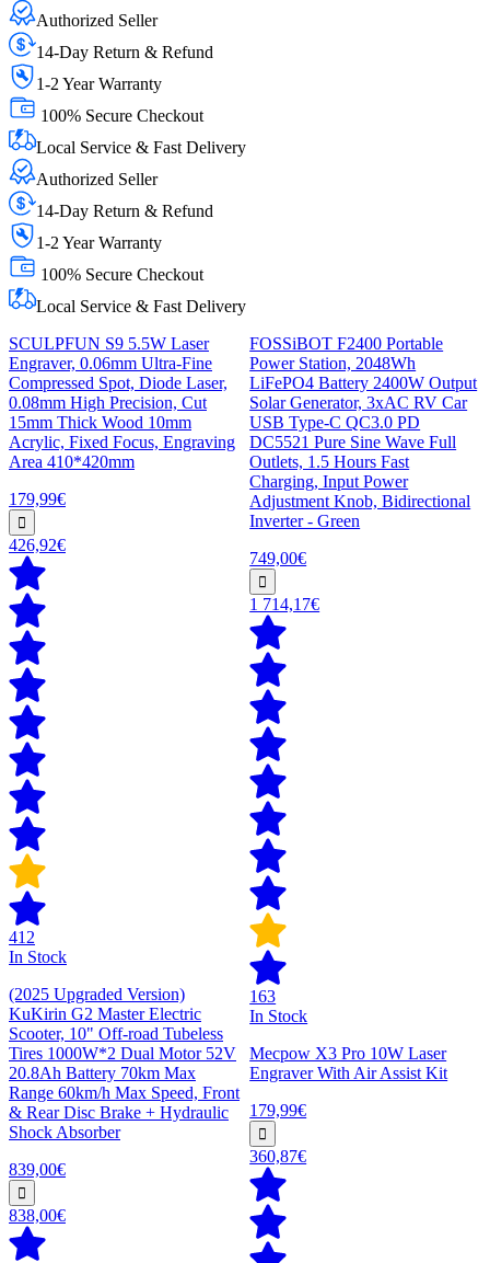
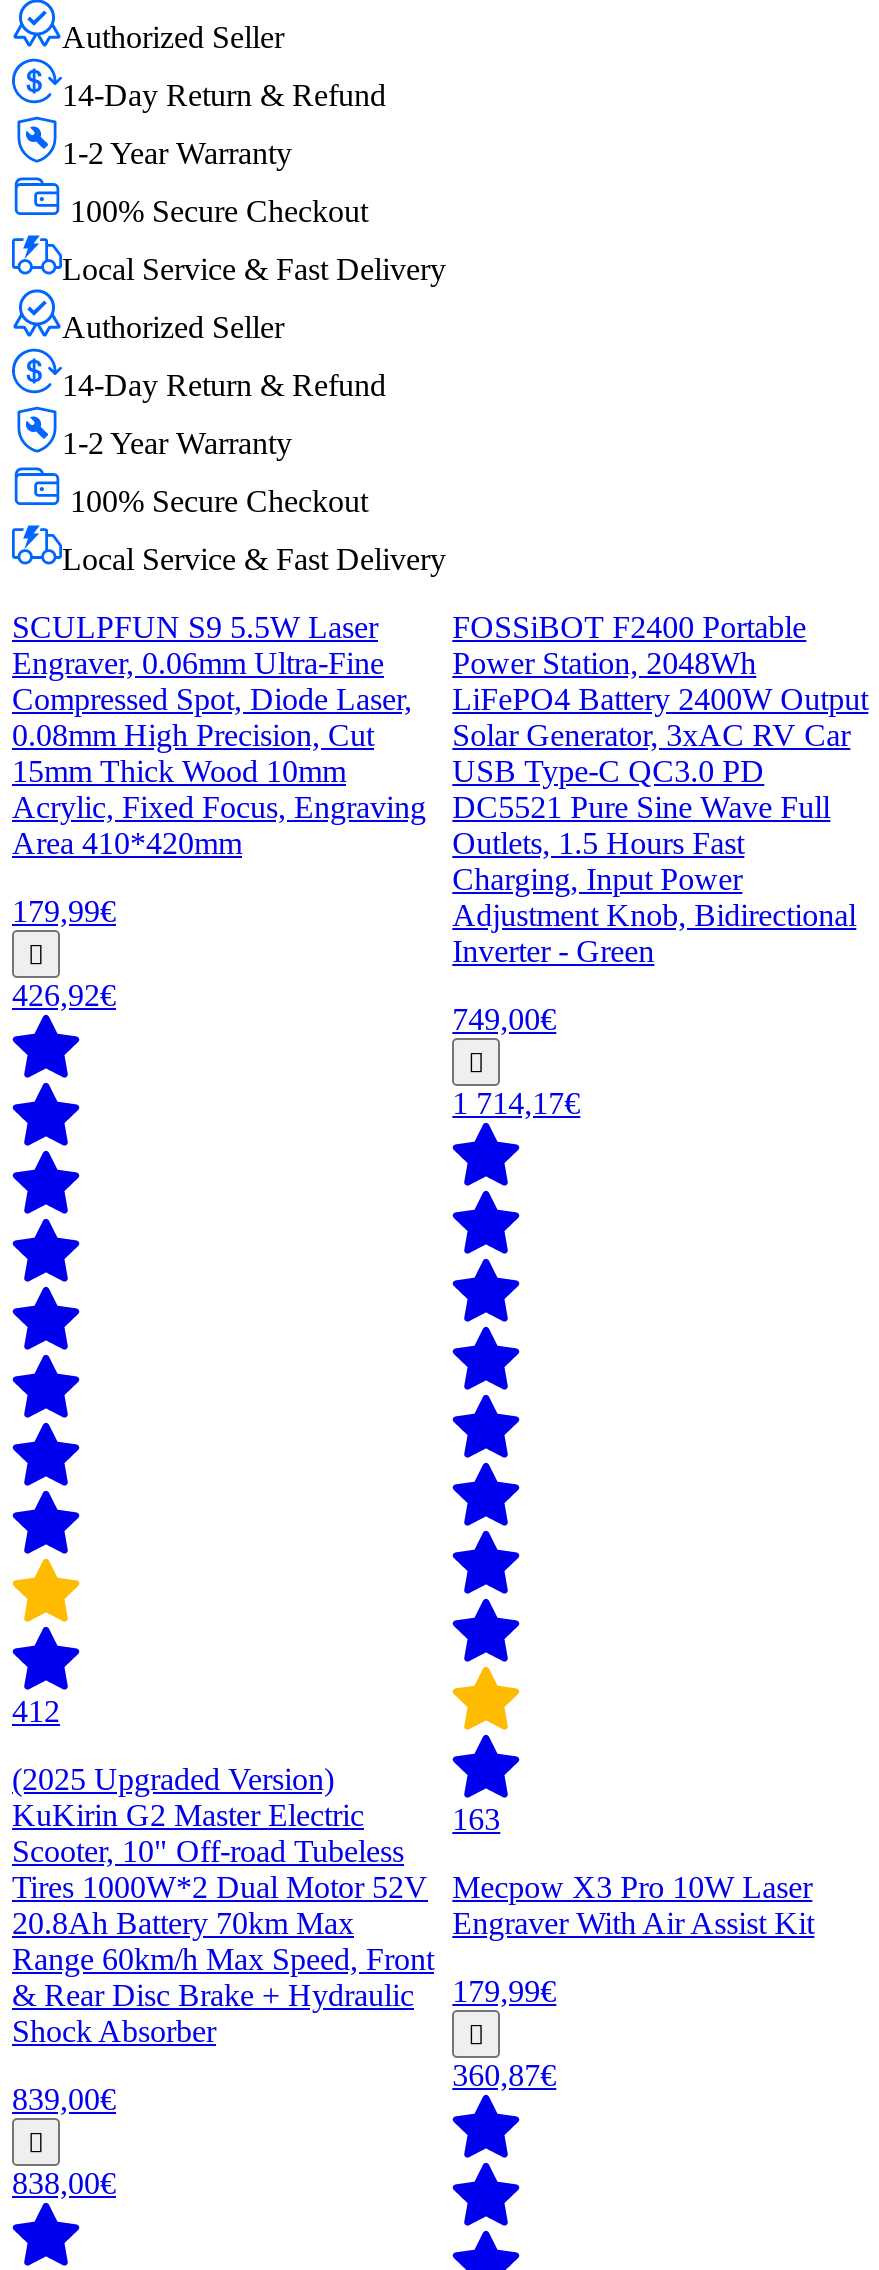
- In Stock

- In Stock
